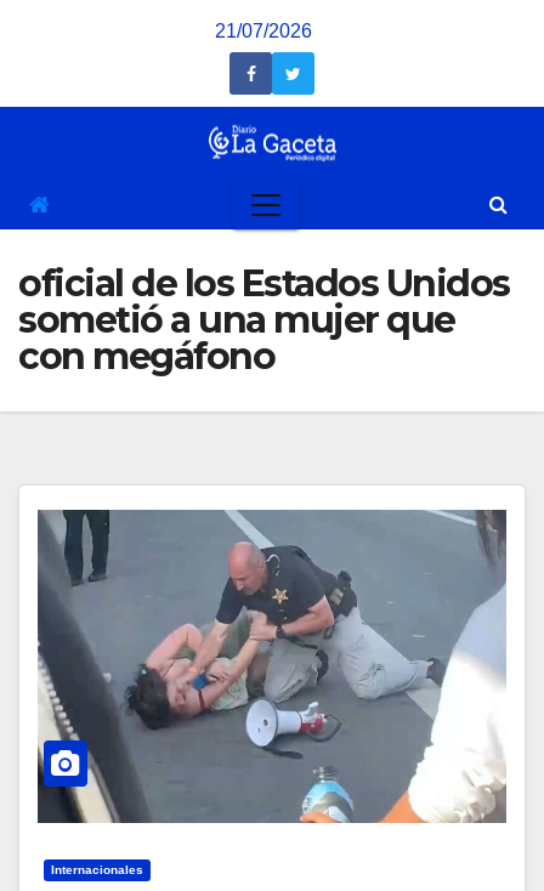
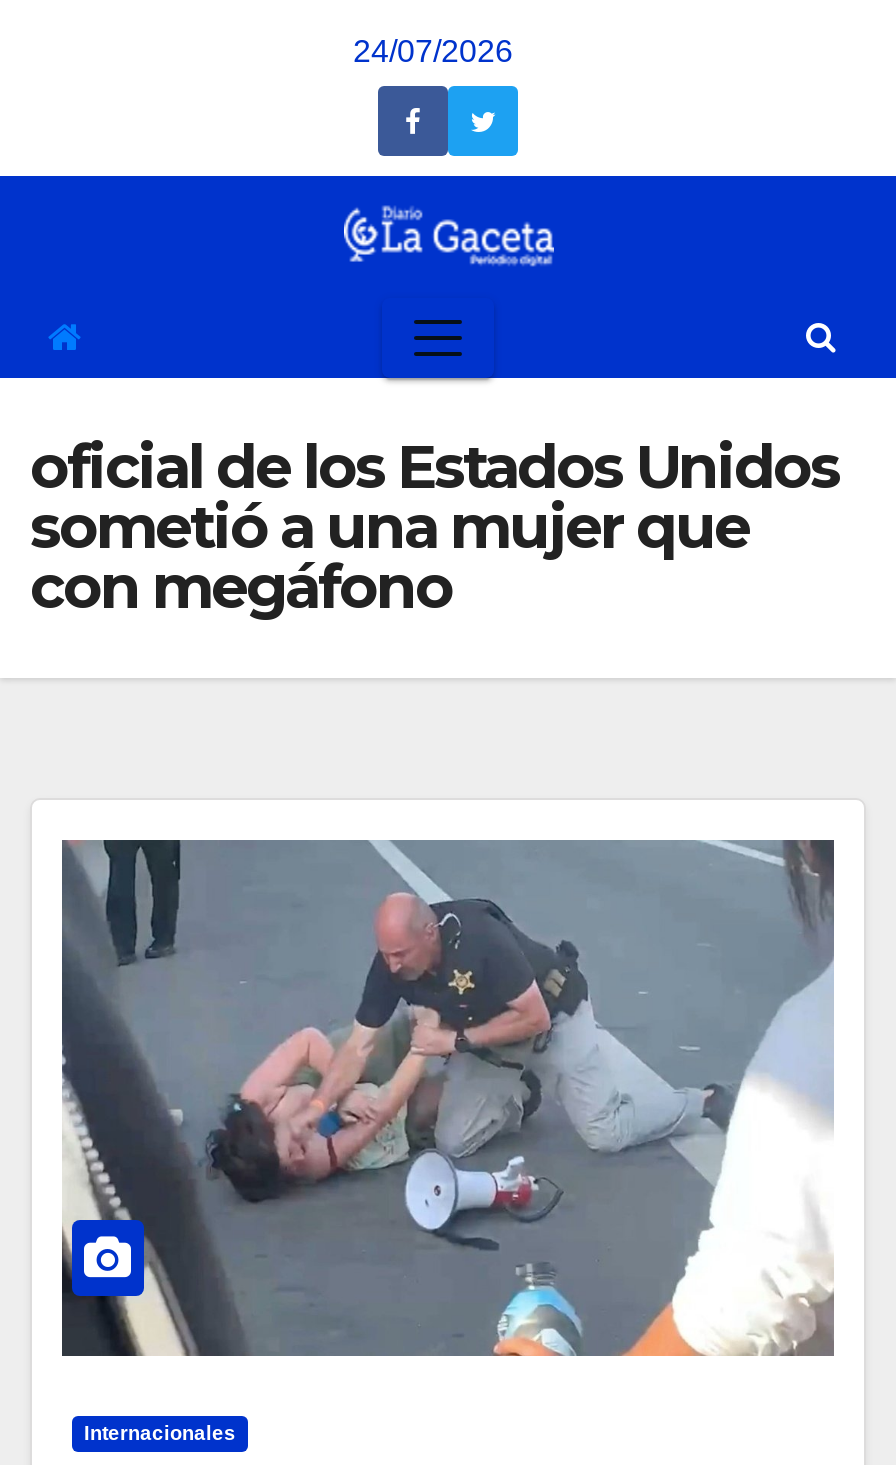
- 21/07/2026
+ 24/07/2026
